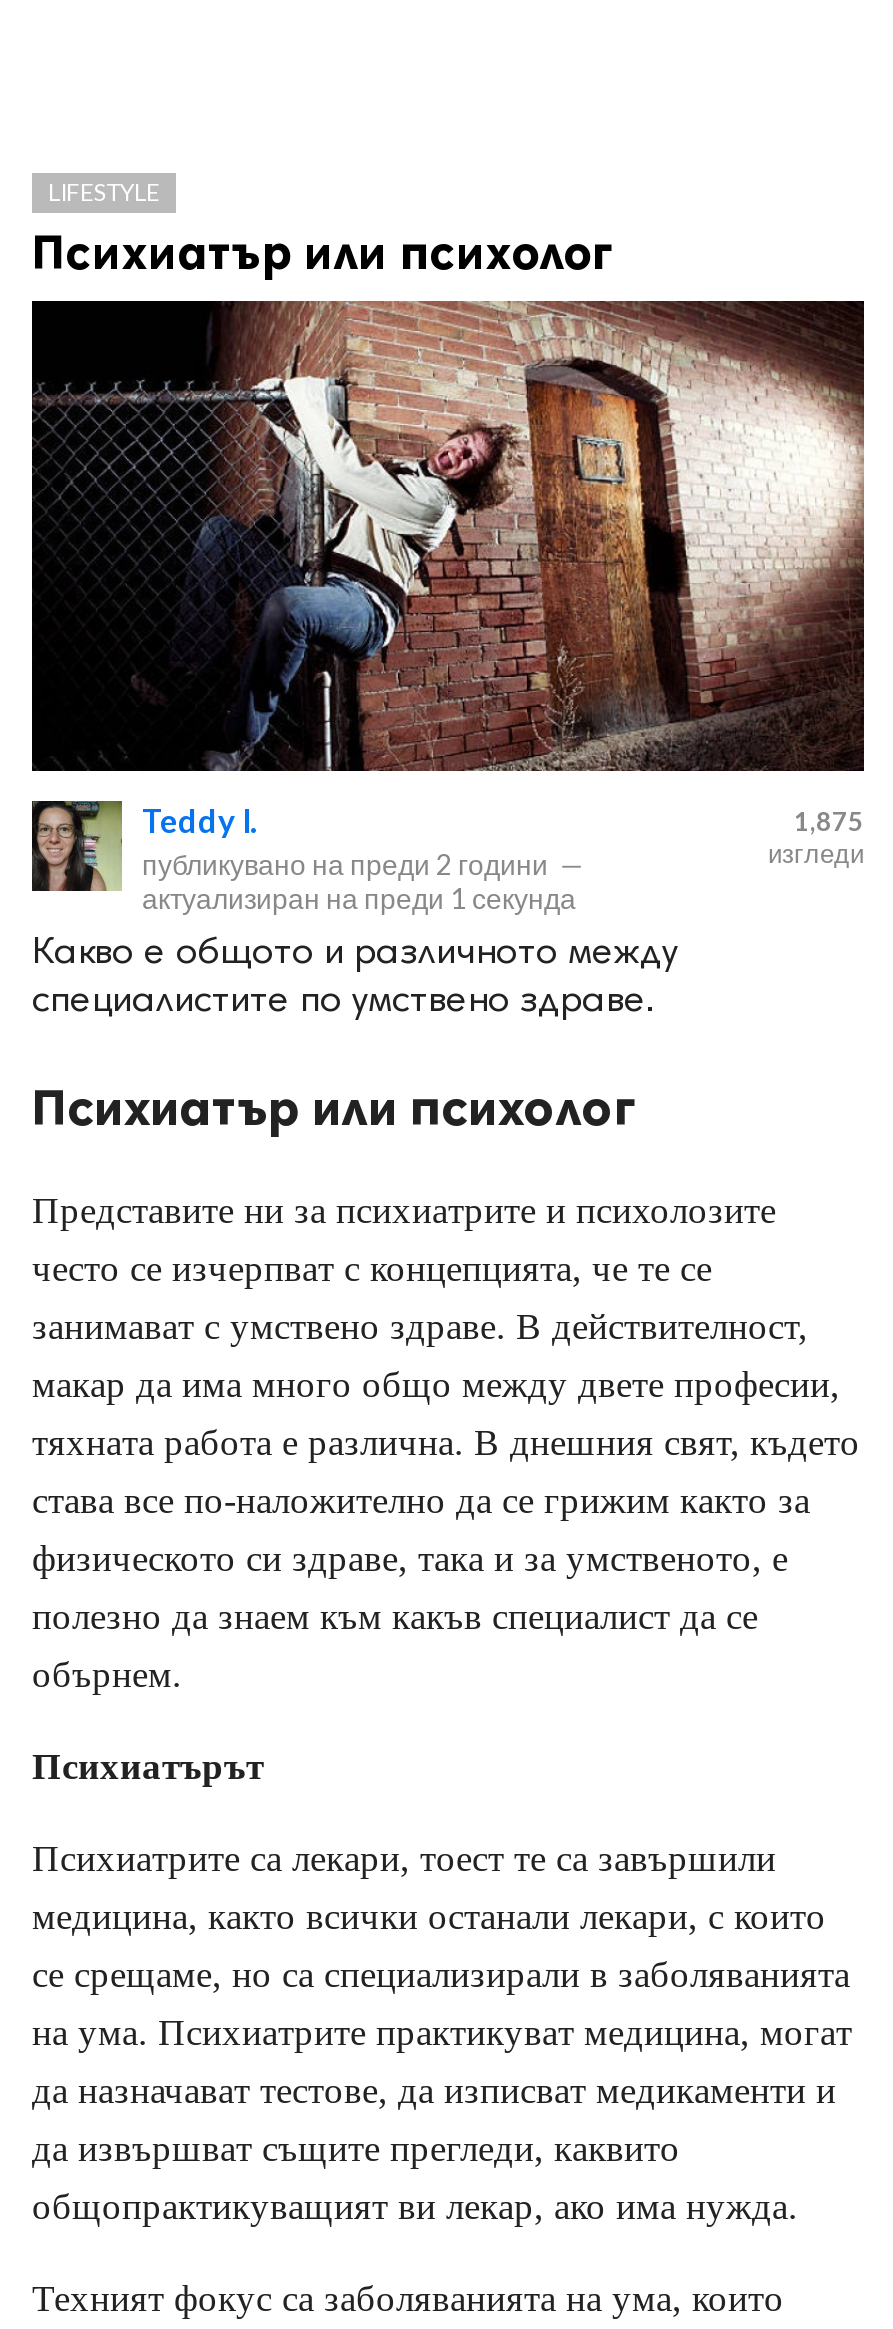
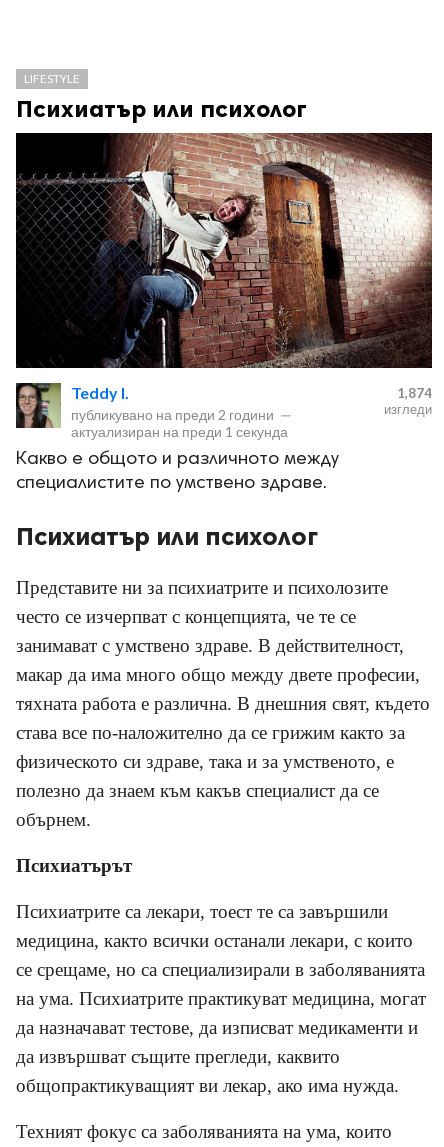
- 1,875
+ 1,874
